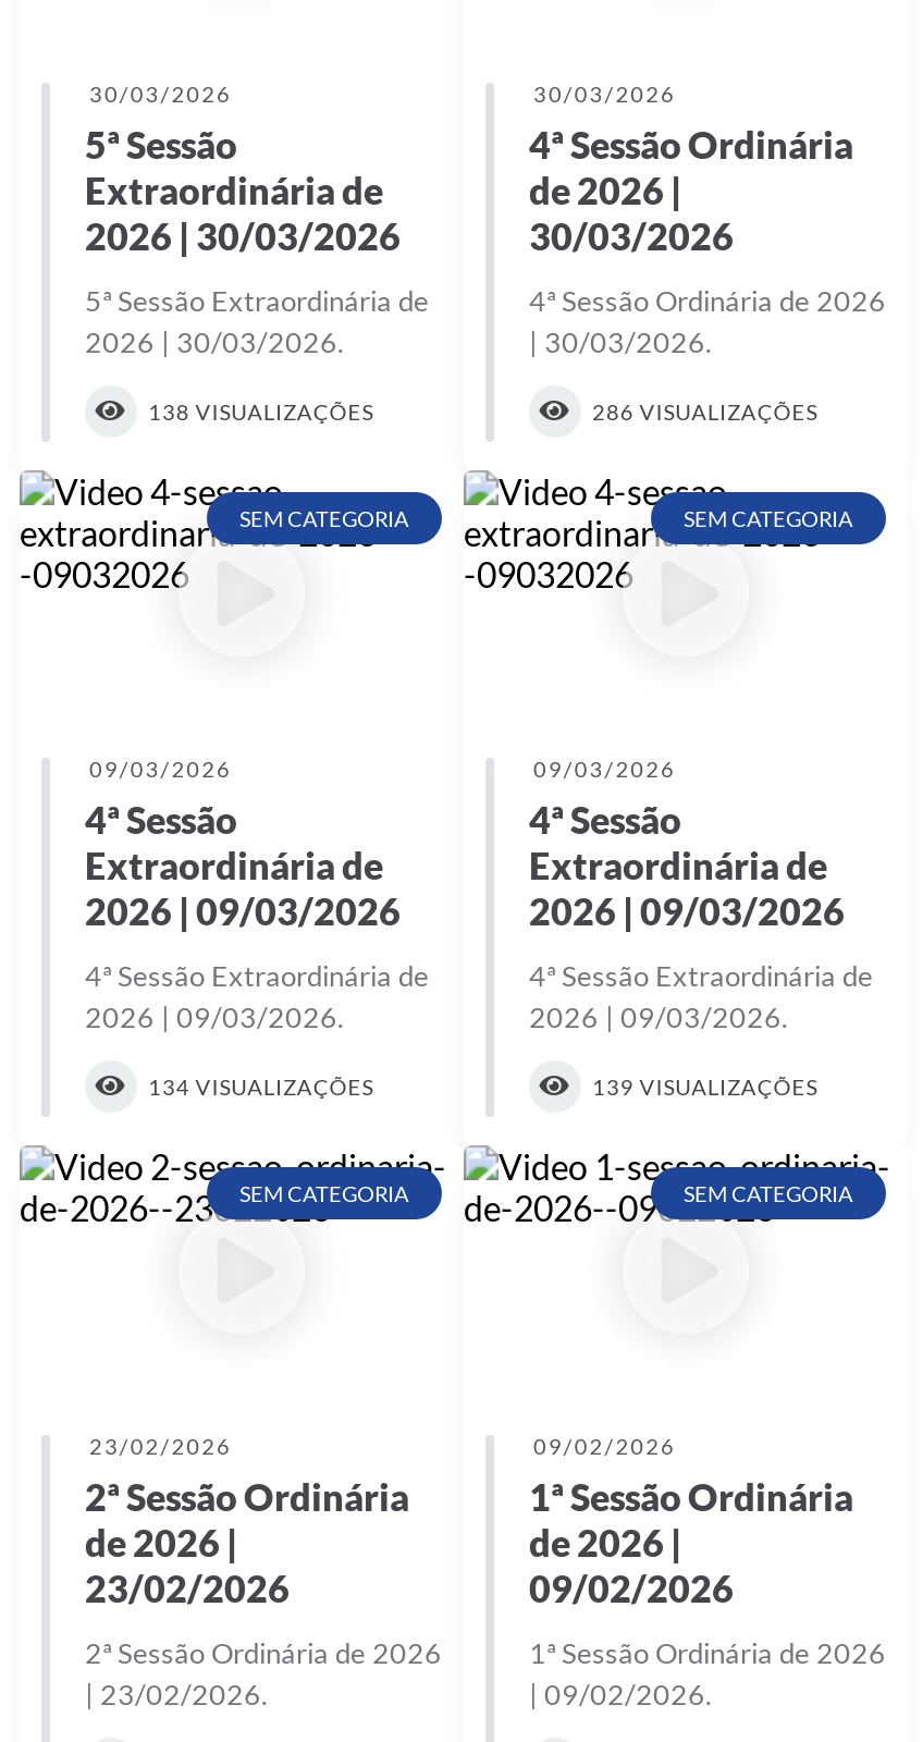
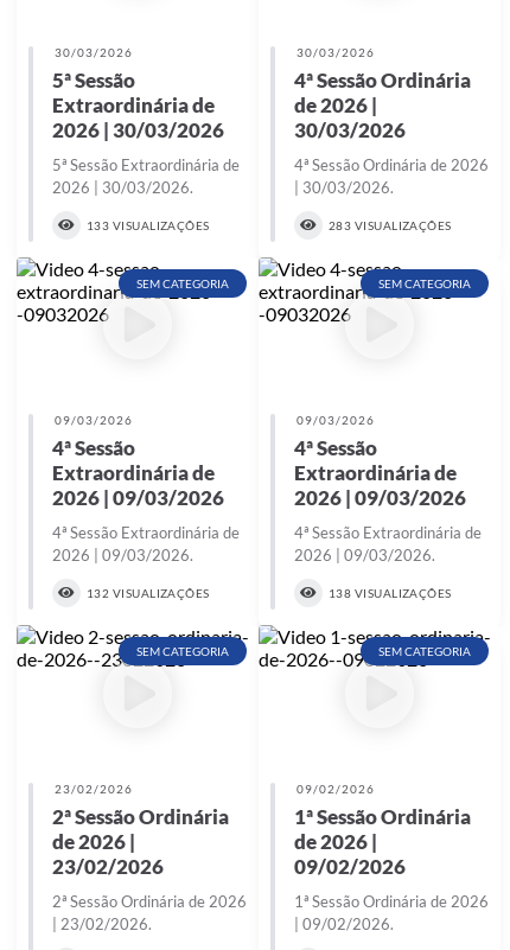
+ 133 VISUALIZAÇÕES

moved down: 138 VISUALIZAÇÕES

- 286 VISUALIZAÇÕES
+ 283 VISUALIZAÇÕES

- 134 VISUALIZAÇÕES
+ 132 VISUALIZAÇÕES

- 139 VISUALIZAÇÕES
